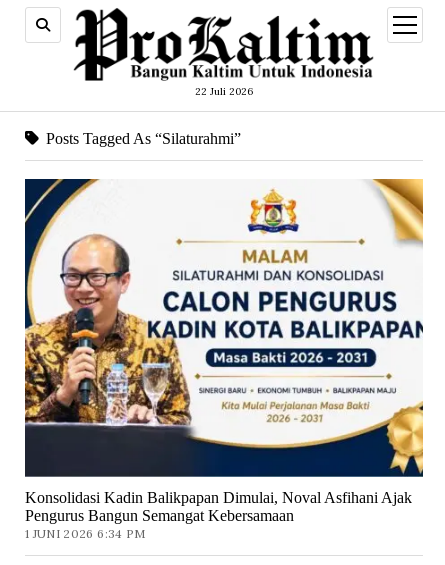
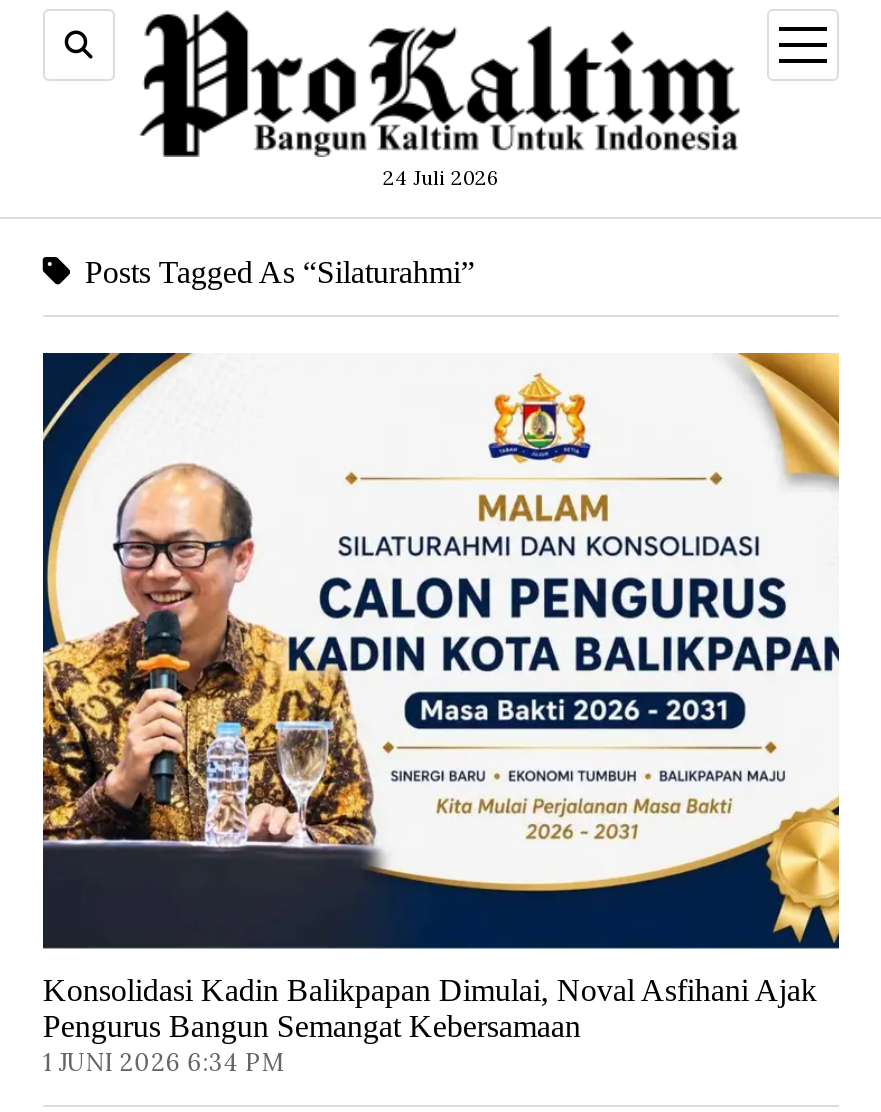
- 22 Juli 2026
+ 24 Juli 2026
